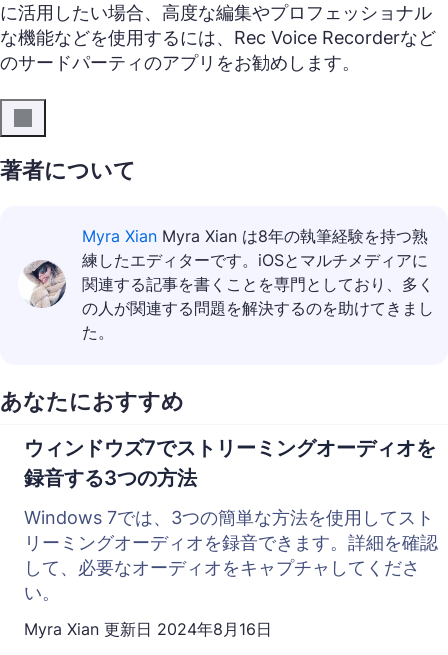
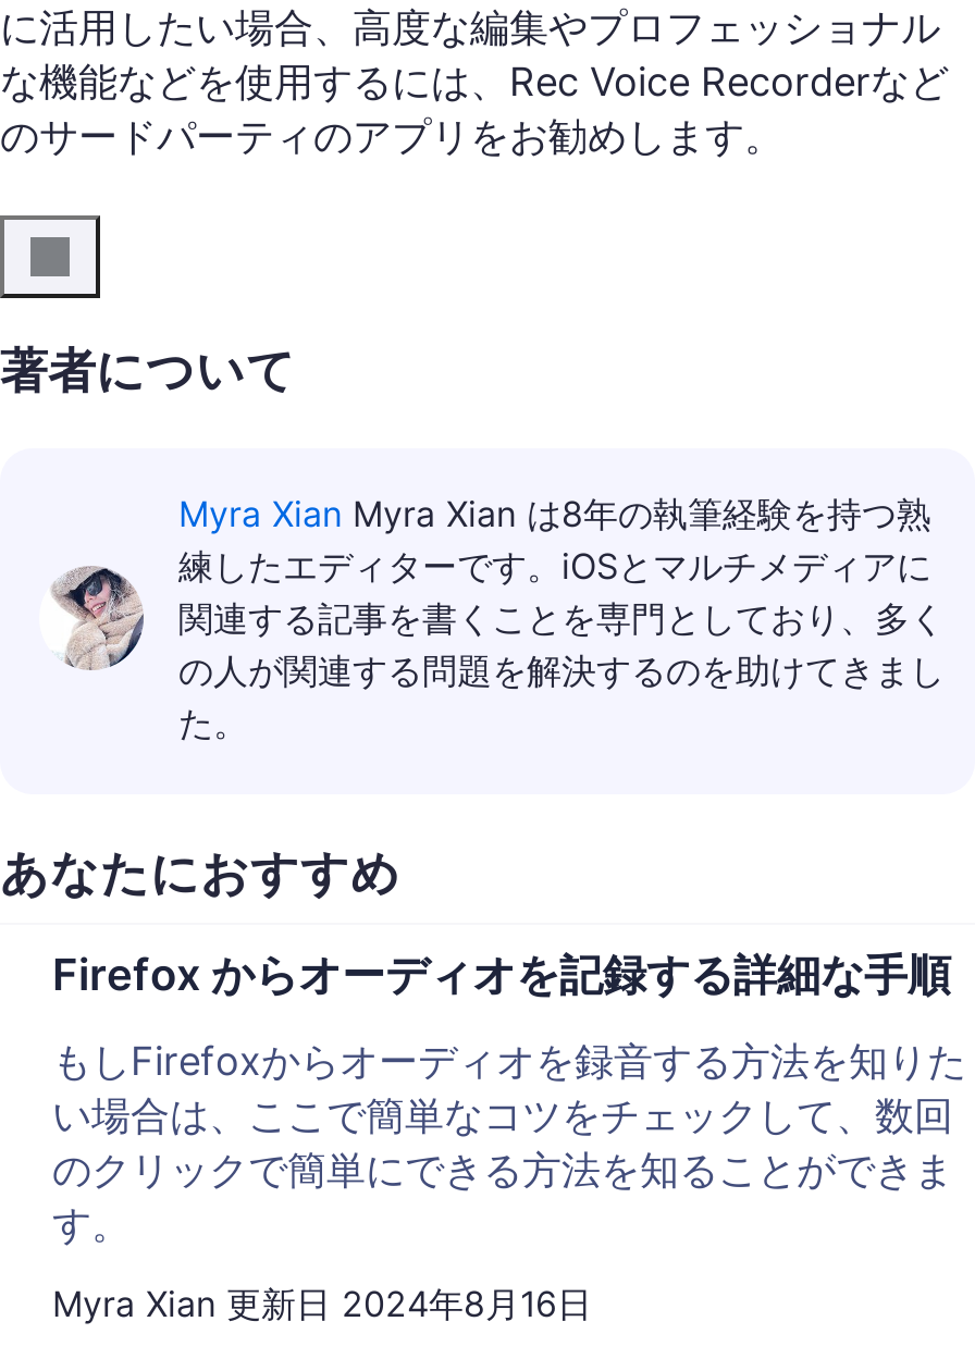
- ウィンドウズ7でストリーミングオーディオを
- 録音する3つの方法
+ Firefox からオーディオを記録する詳細な手順

- Windows 7では、3つの簡単な方法を使用してスト
- リーミングオーディオを録音できます。詳細を確認
- して、必要なオーディオをキャプチャしてくださ
- い。
+ もしFirefoxからオーディオを録音する方法を知りた
+ い場合は、ここで簡単なコツをチェックして、数回
+ のクリックで簡単にできる方法を知ることができま
+ す。
